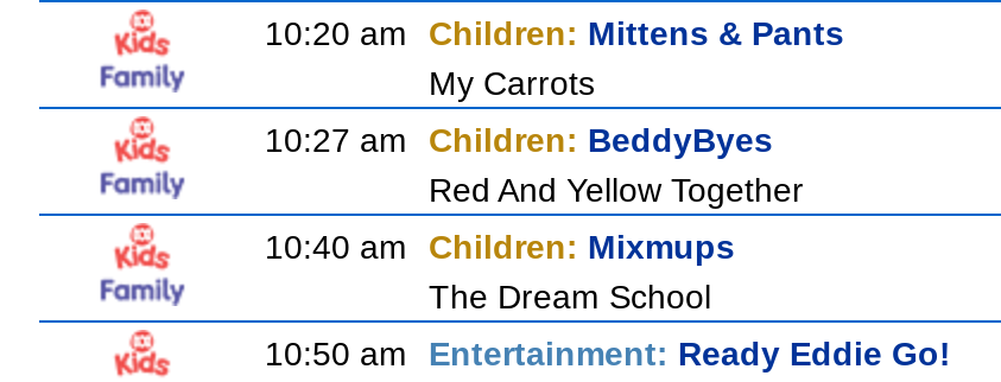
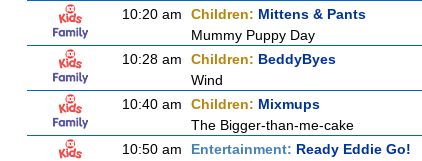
- My Carrots
+ Mummy Puppy Day

- 10:27 am Children: BeddyByes
- Red And Yellow Together
+ 10:28 am Children: BeddyByes
+ Wind

- The Dream School
+ The Bigger-than-me-cake
